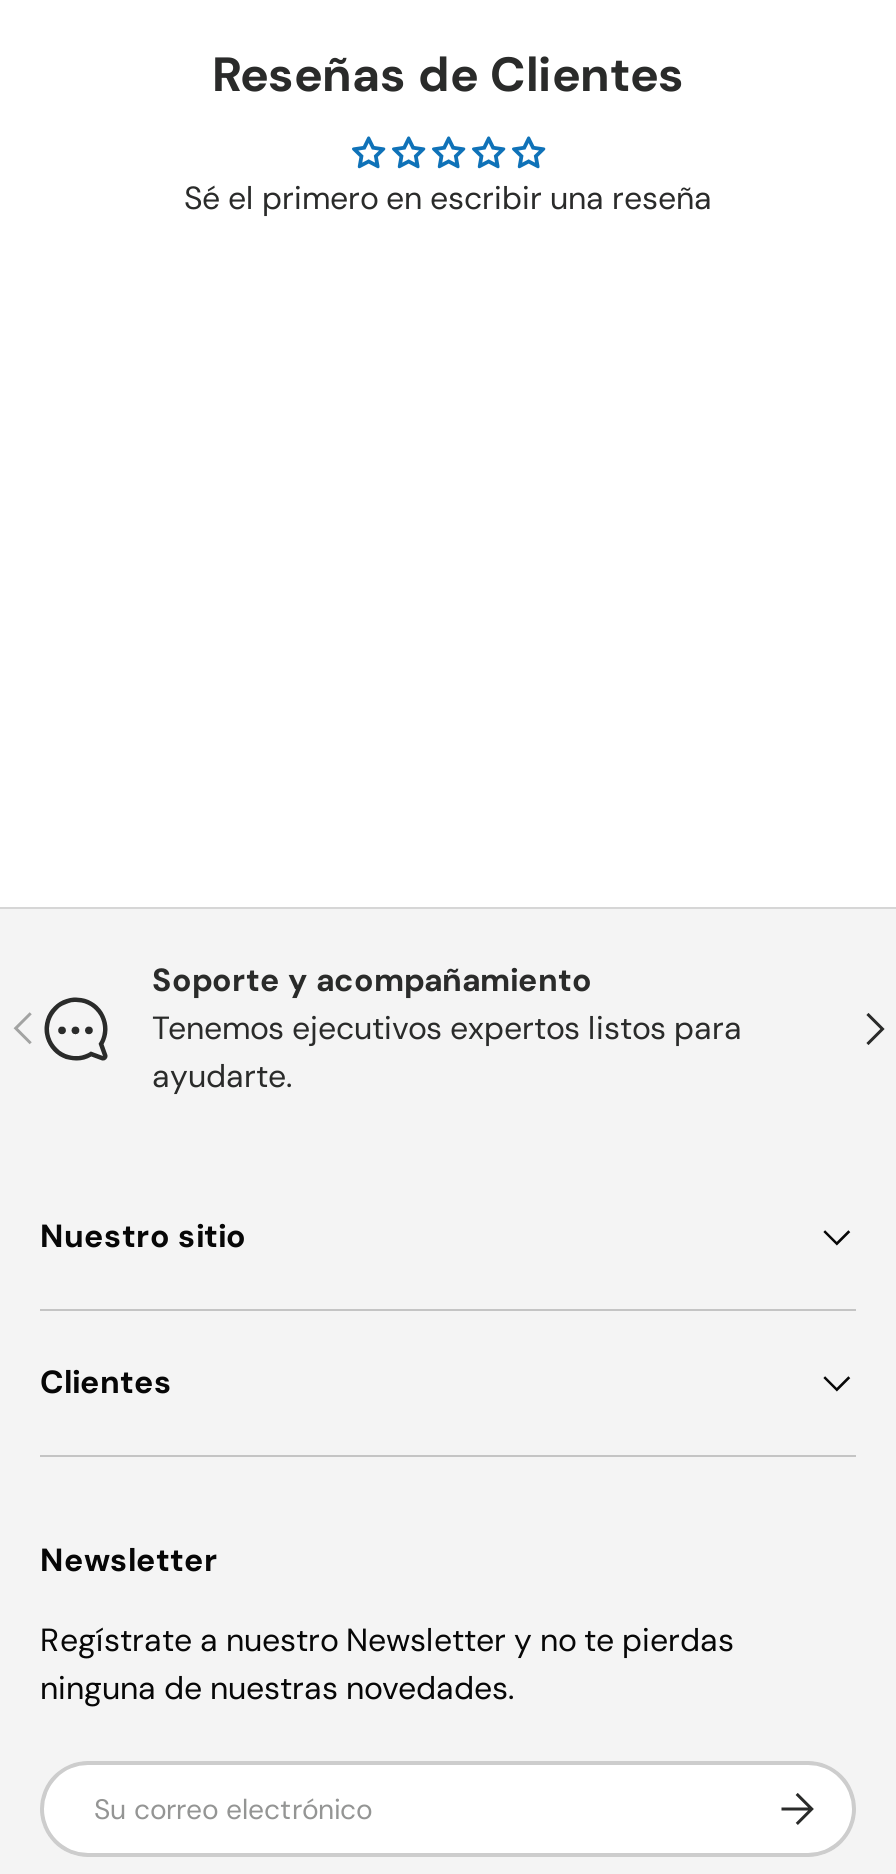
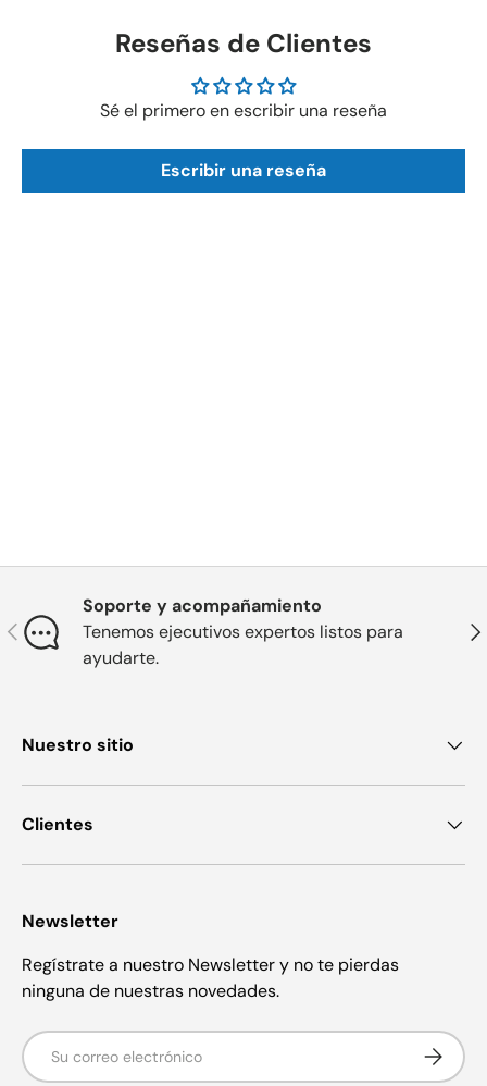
+ Escribir una reseña
